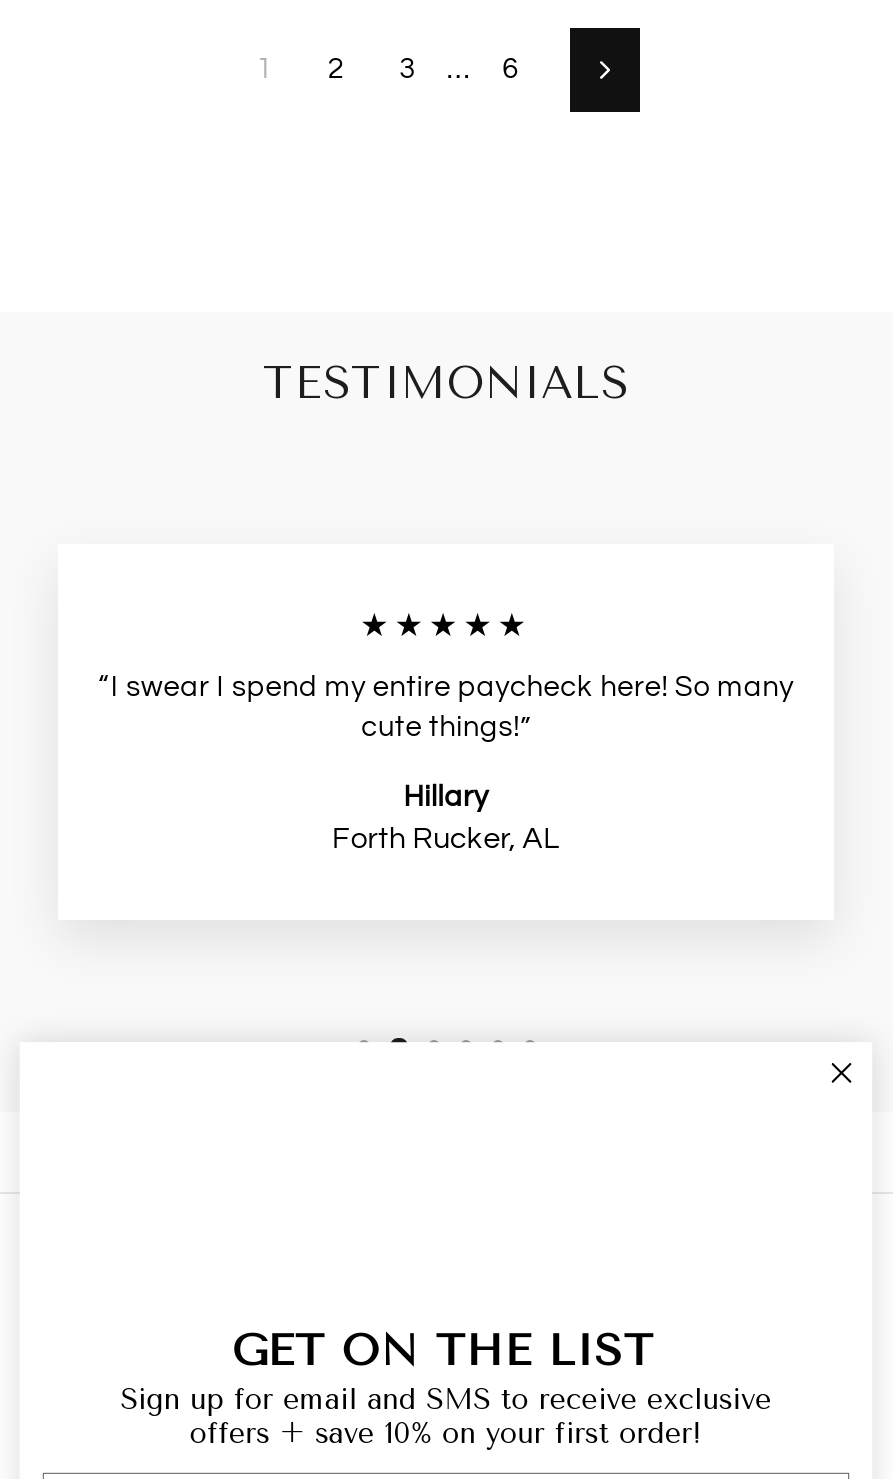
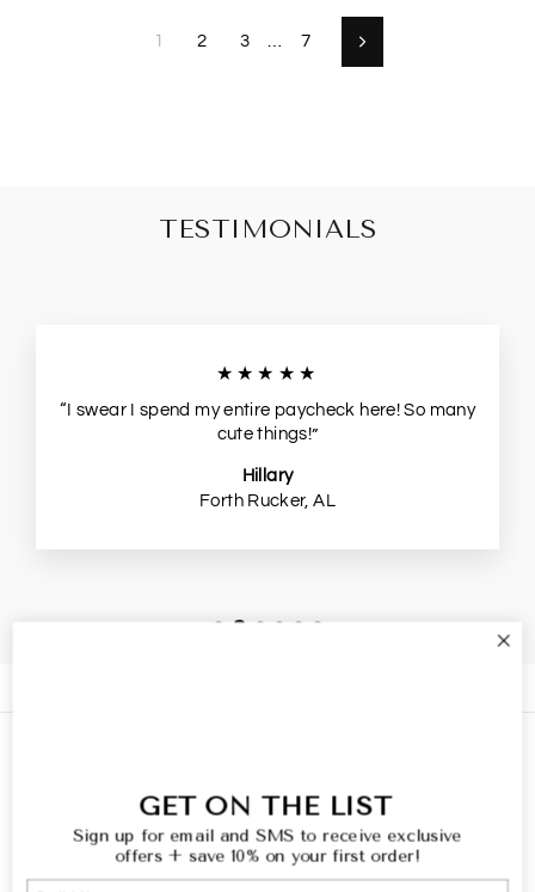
- 6
+ 7
